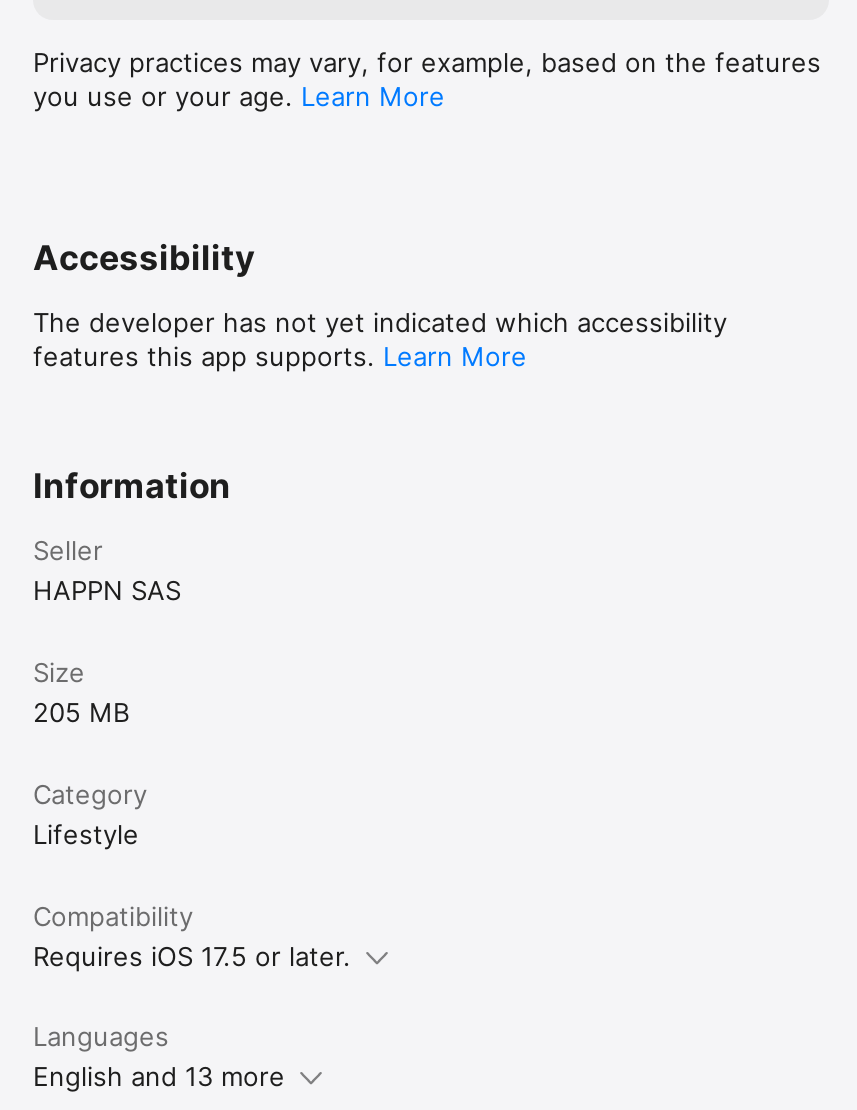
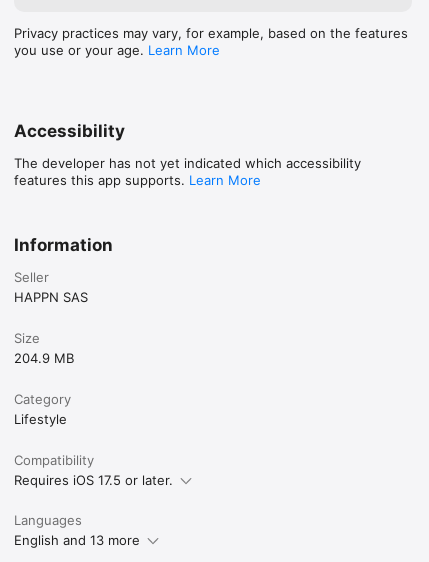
- 205 MB
+ 204.9 MB
